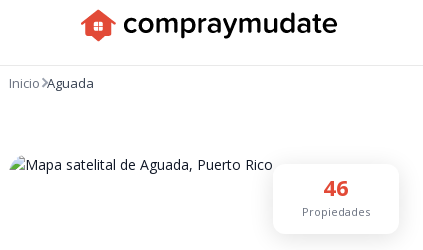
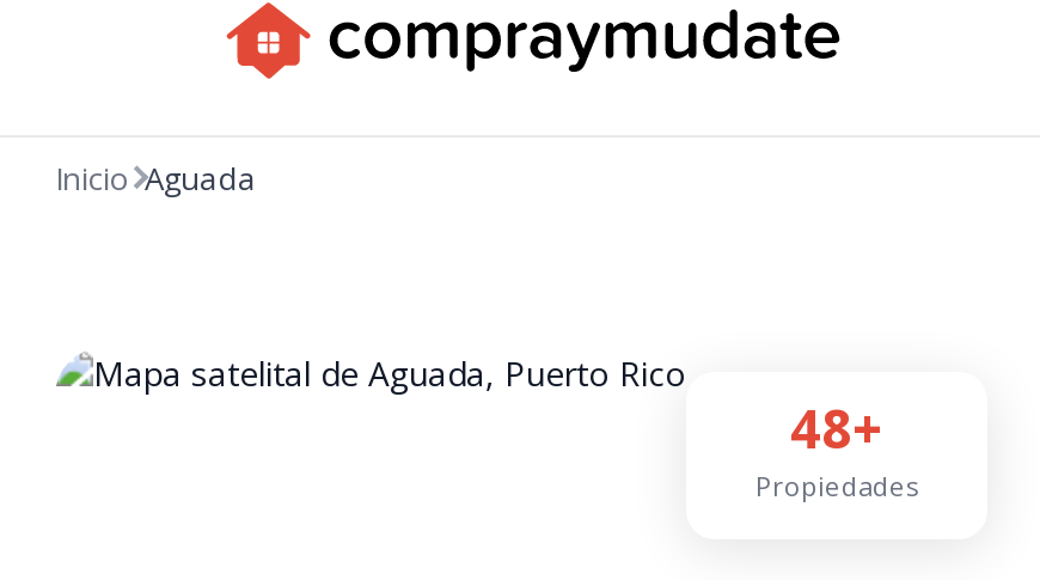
- 46
+ 48+
